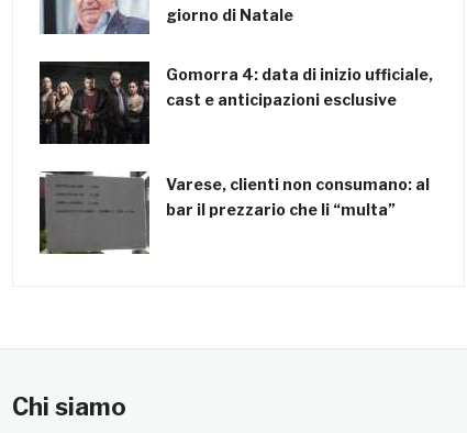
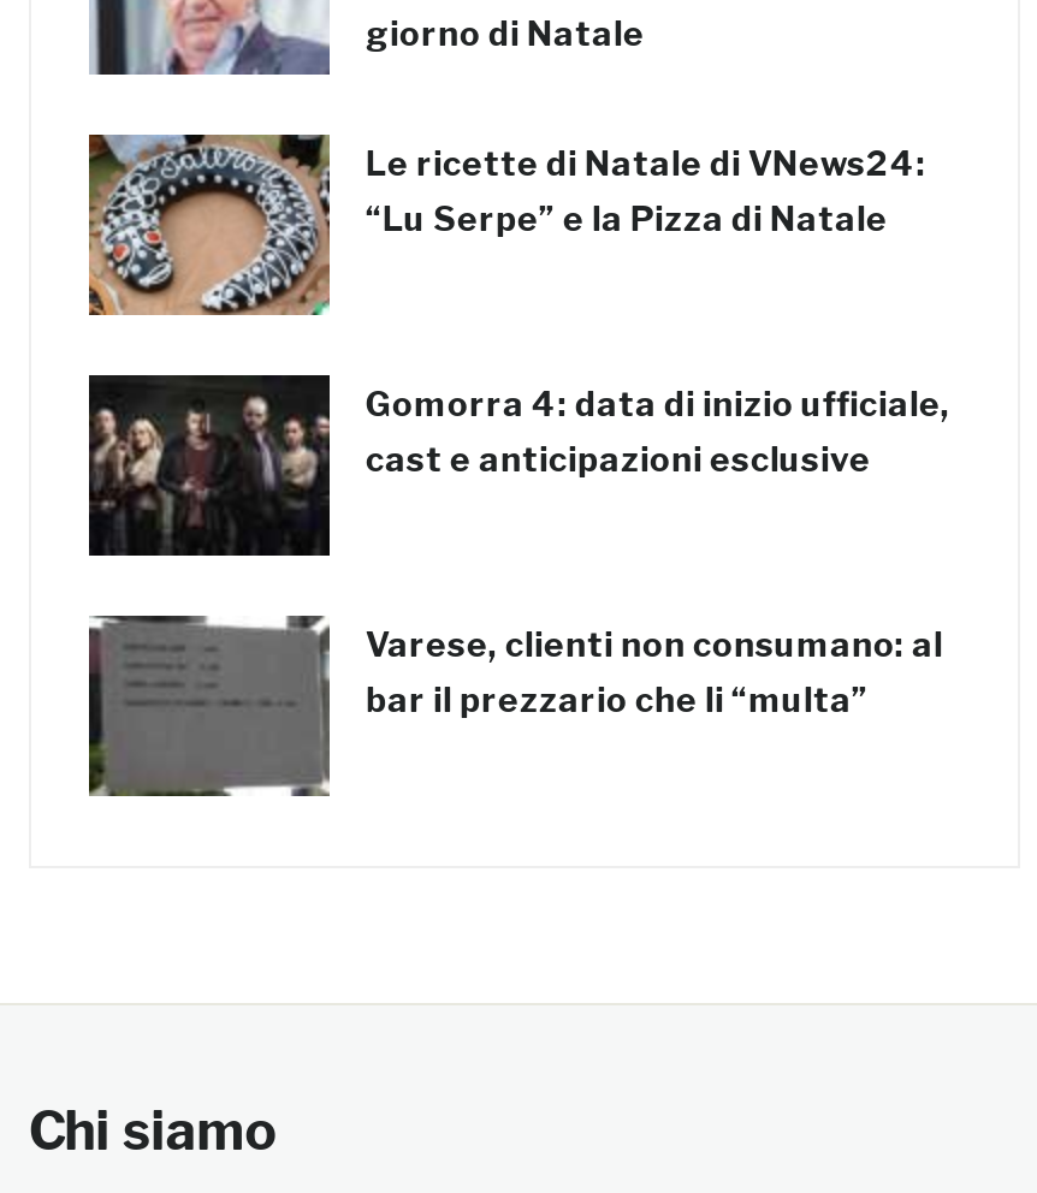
+ [image]
+ Le ricette di Natale di VNews24:
+ “Lu Serpe” e la Pizza di Natale
